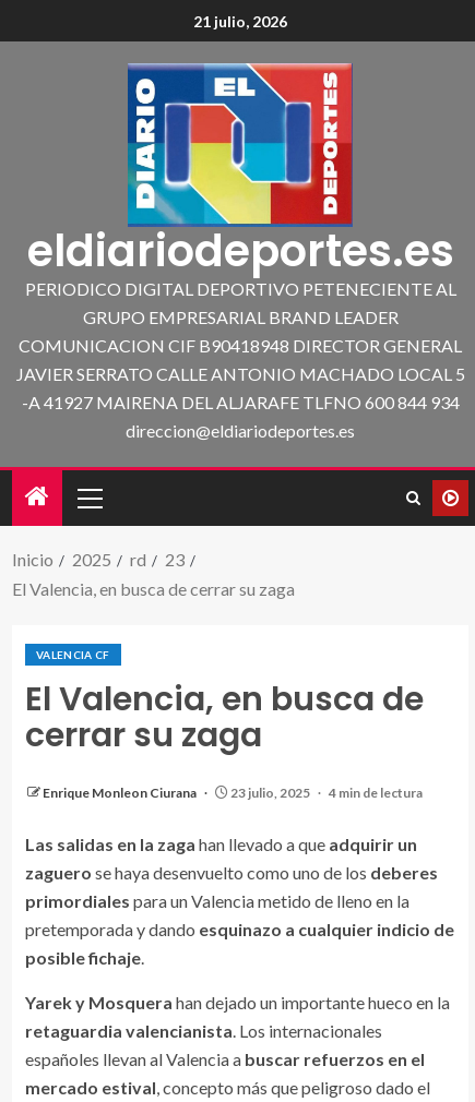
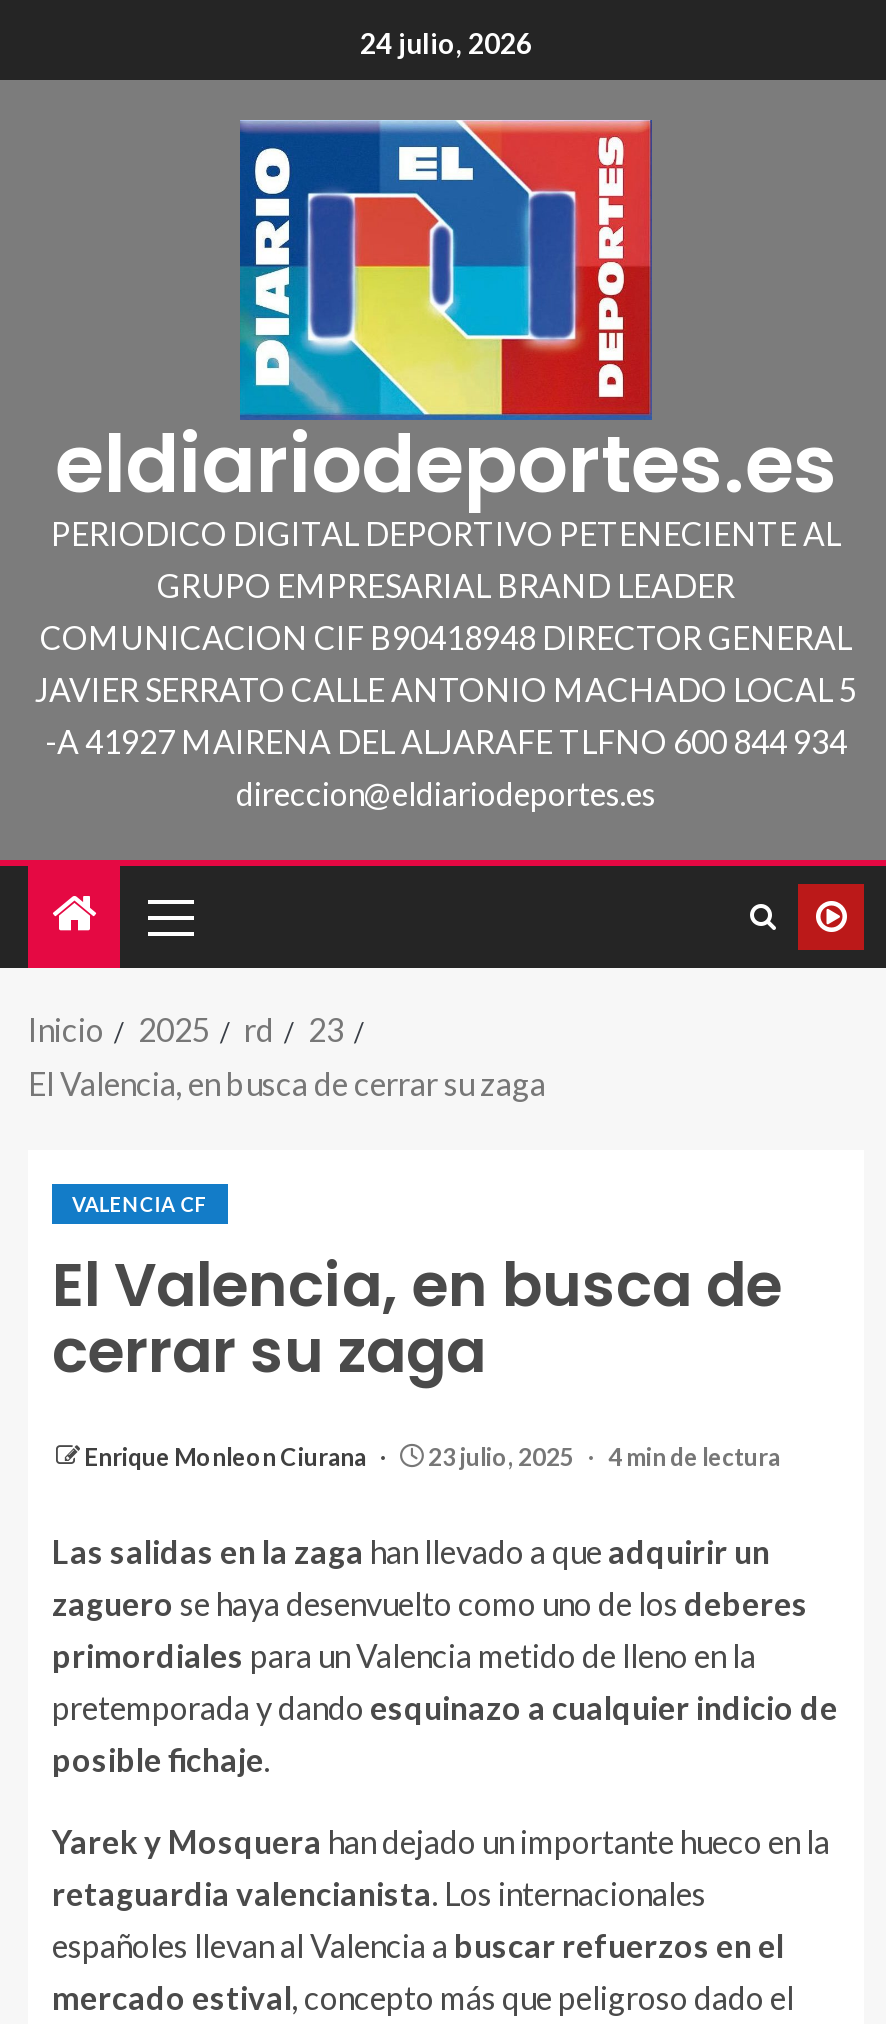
- 21 julio, 2026
+ 24 julio, 2026
